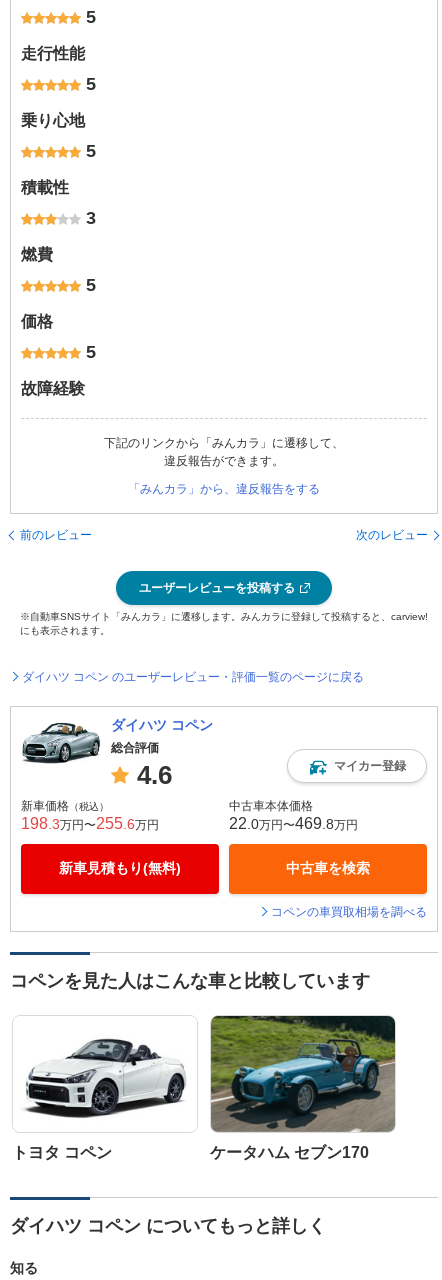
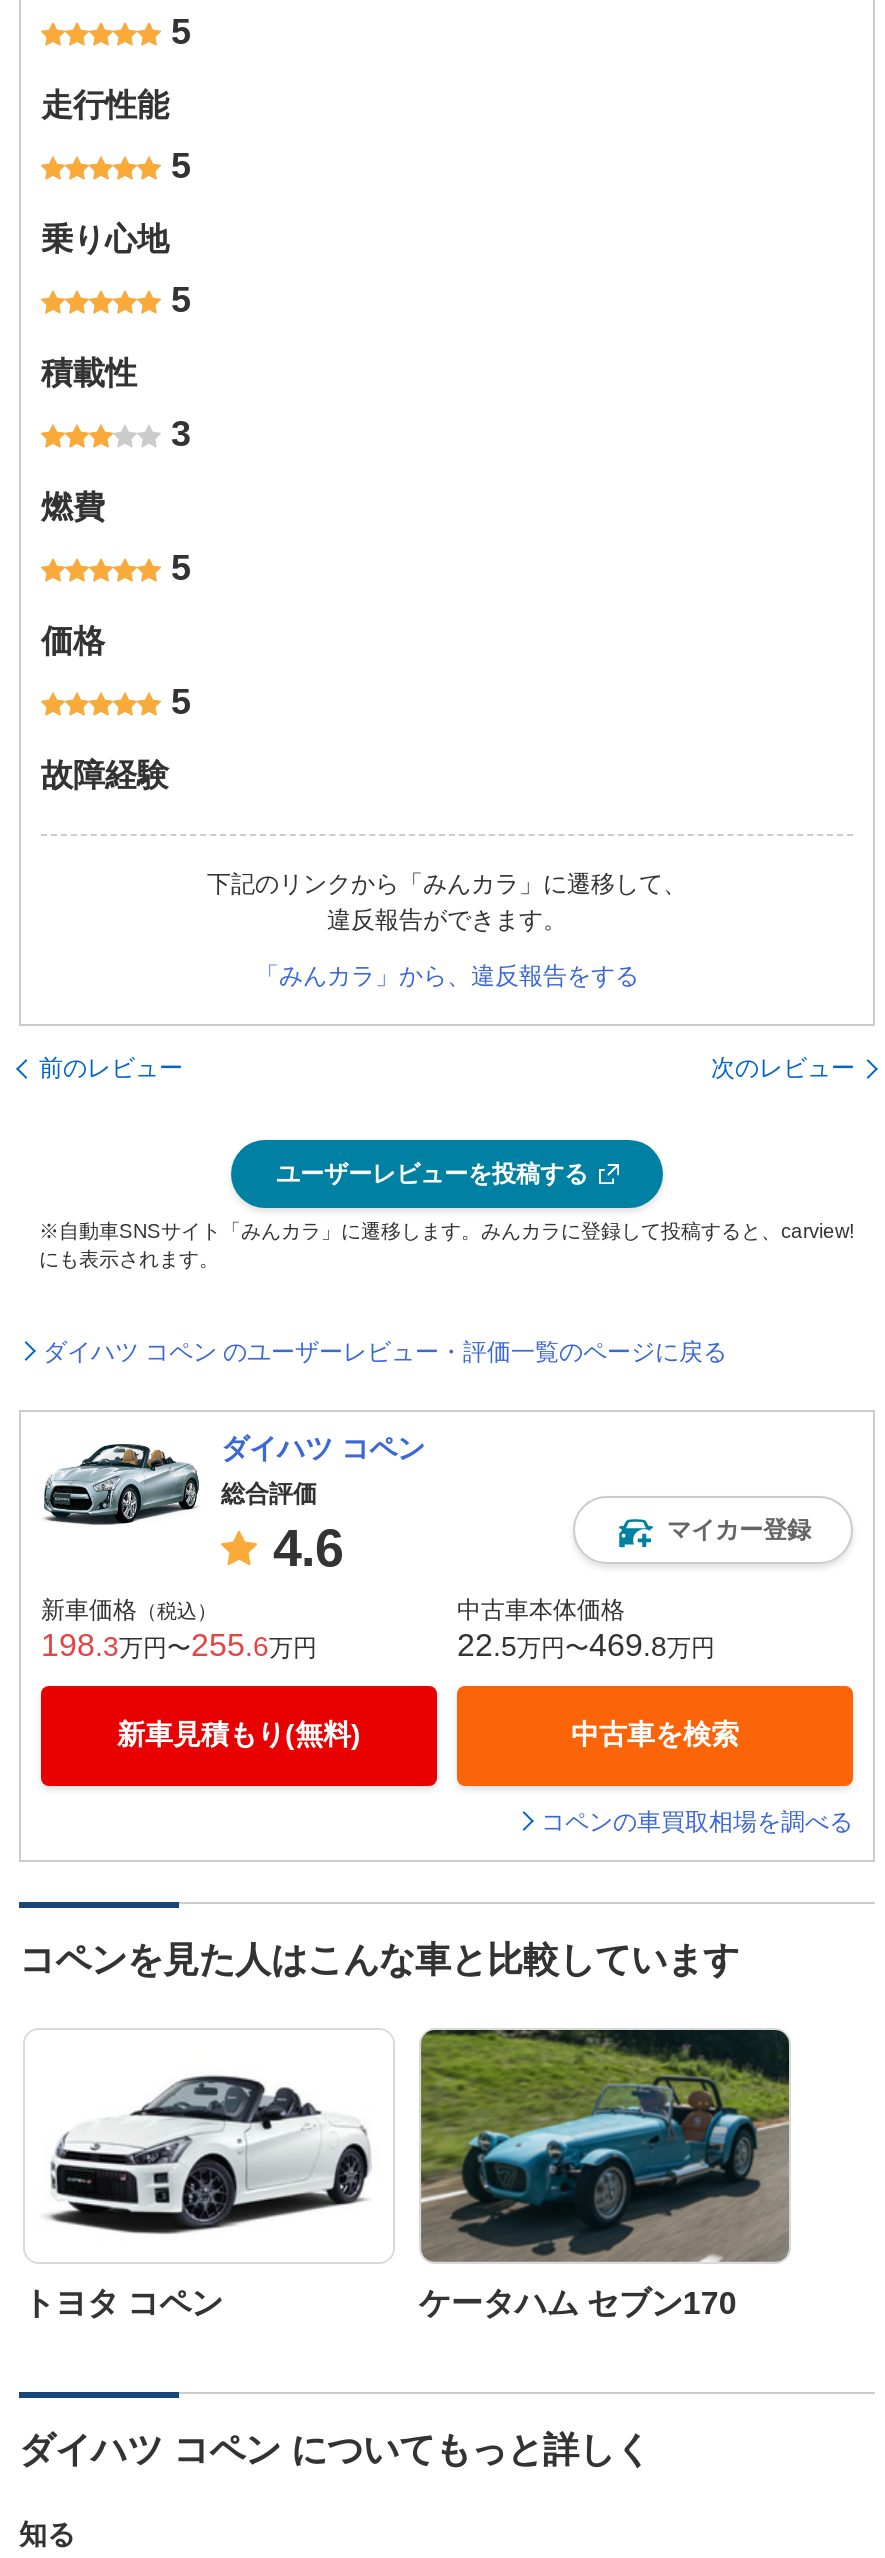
- 22.0万円〜469.8万円
+ 22.5万円〜469.8万円
